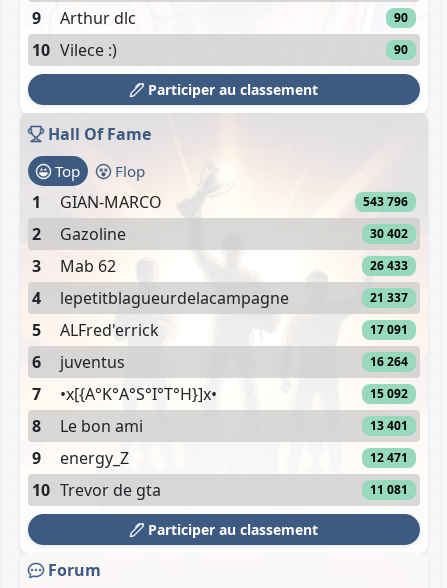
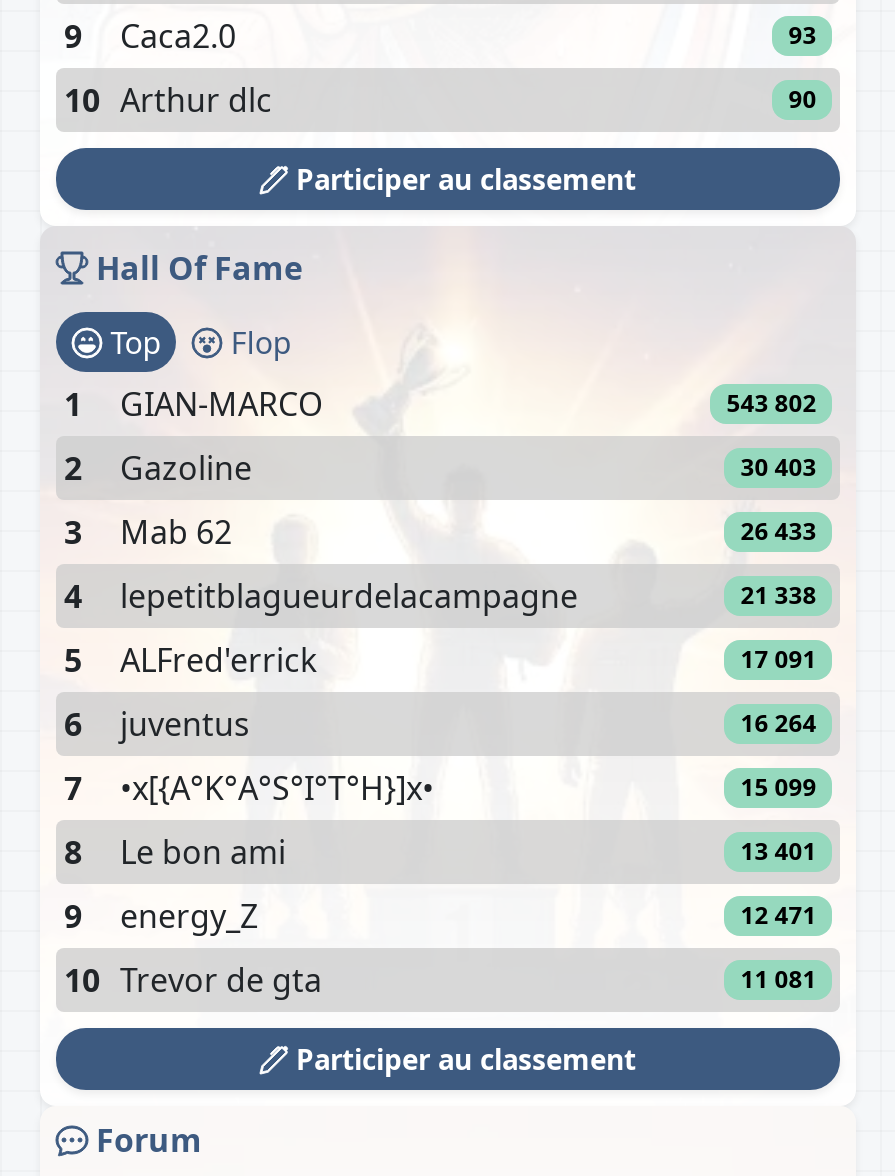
- Arthur dlc
- 90
+ Caca2.0
+ 93

- 10 Vilece :)
+ 10 Arthur dlc

- 543 796
+ 543 802

- 30 402
+ 30 403

- 21 337
+ 21 338

- 15 092
+ 15 099
